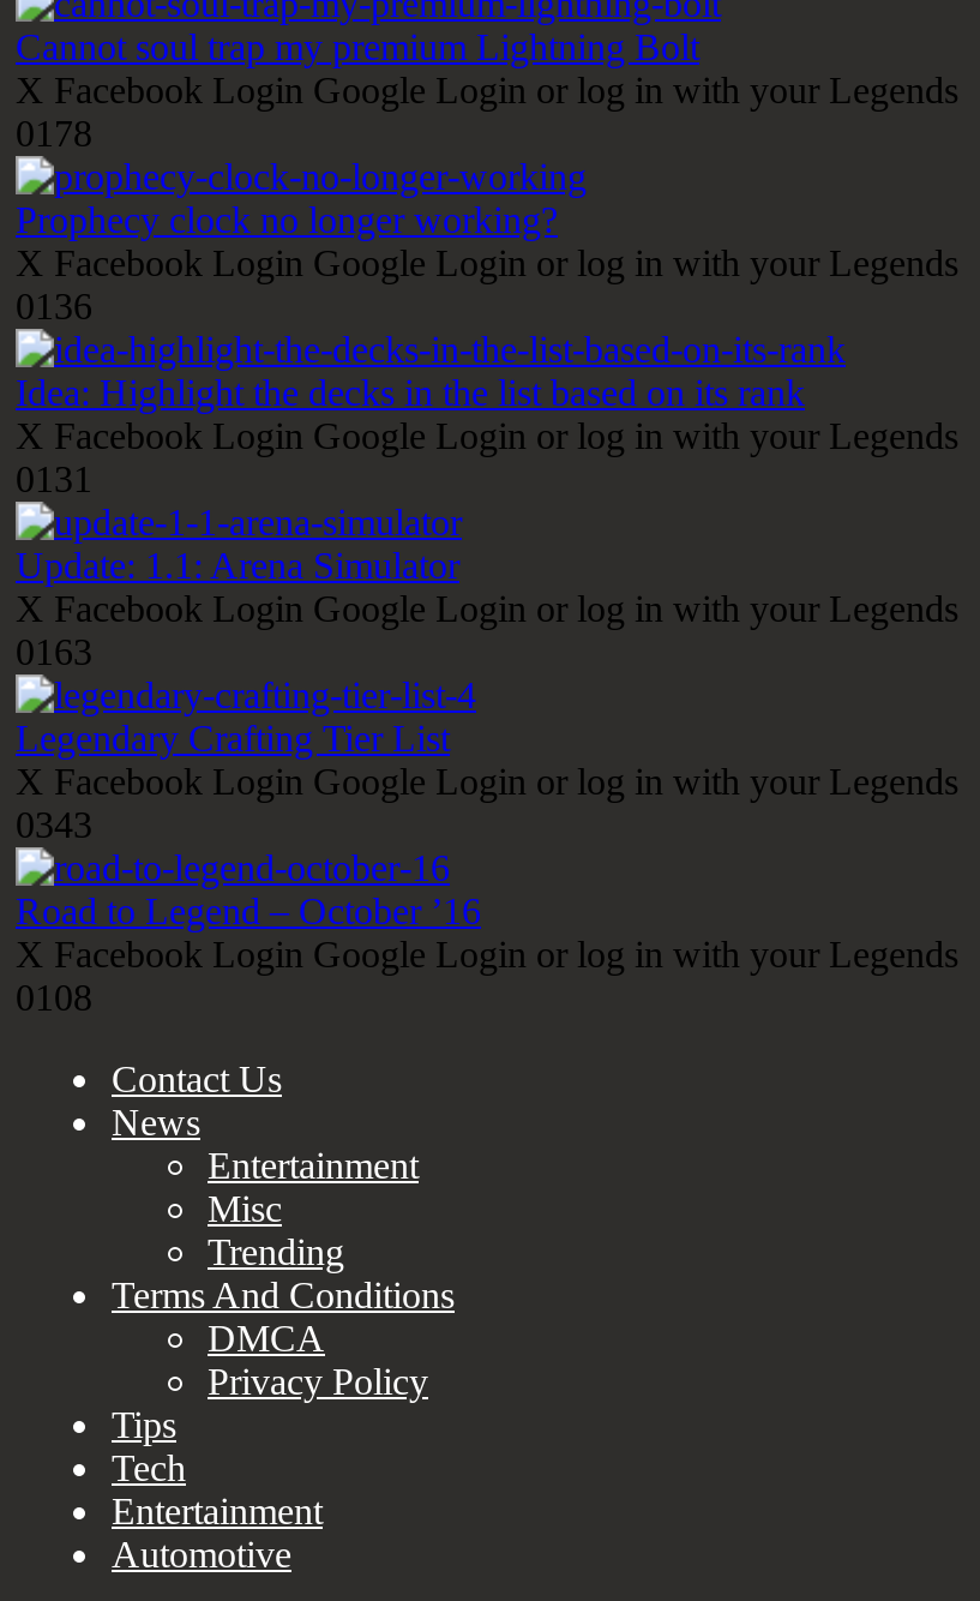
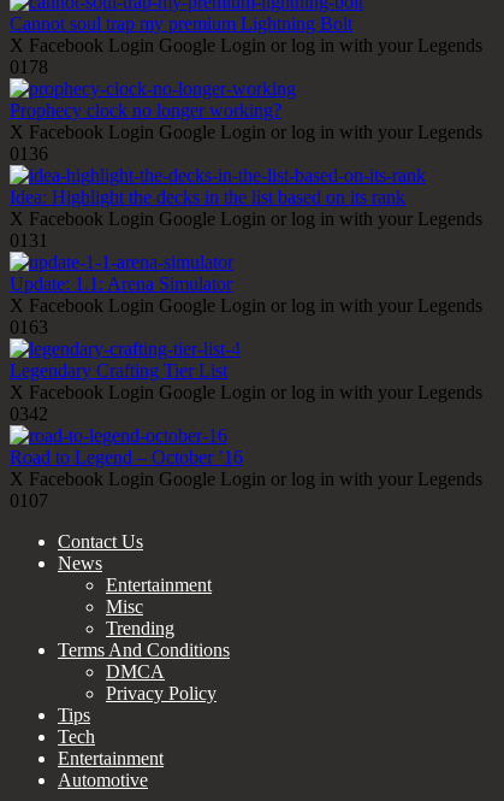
- 0343
+ 0342

- 0108
+ 0107
